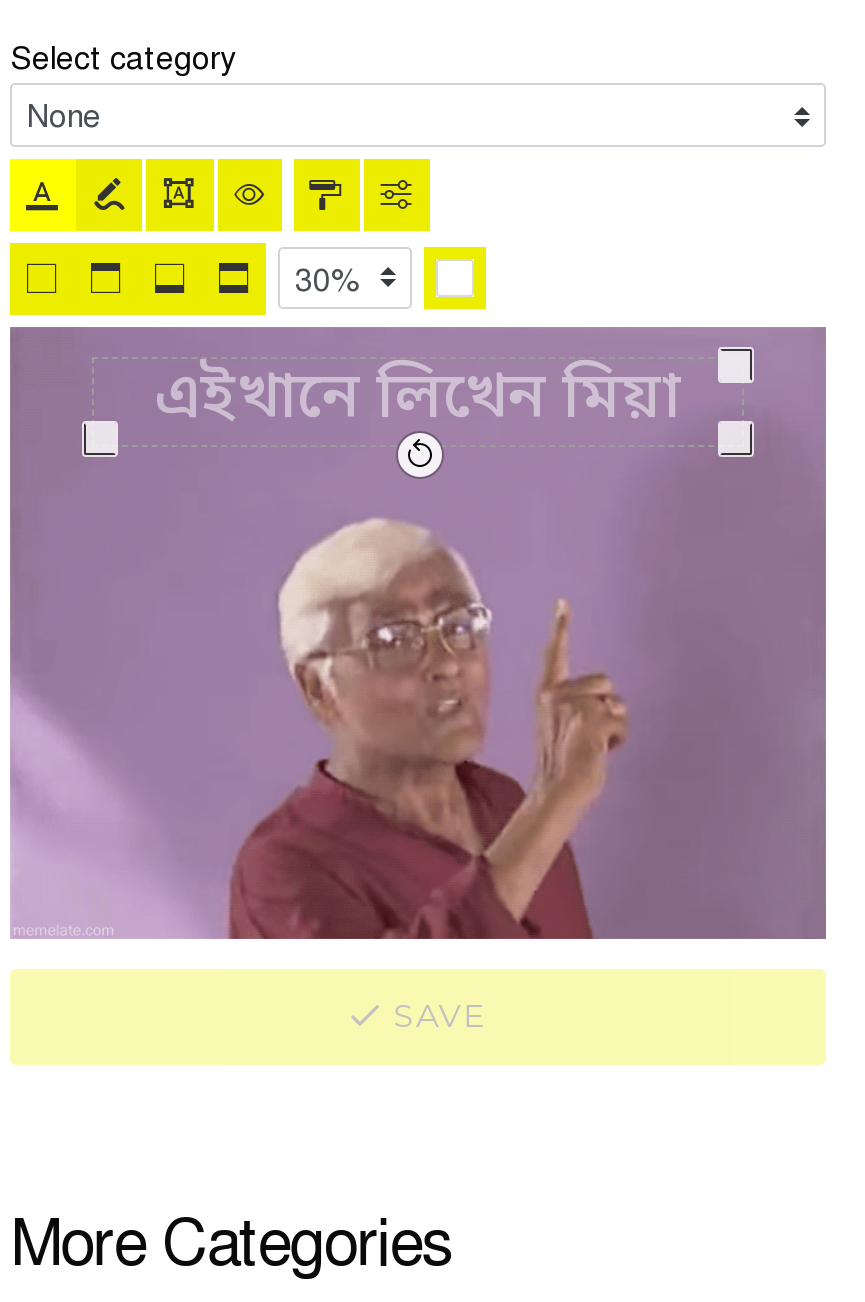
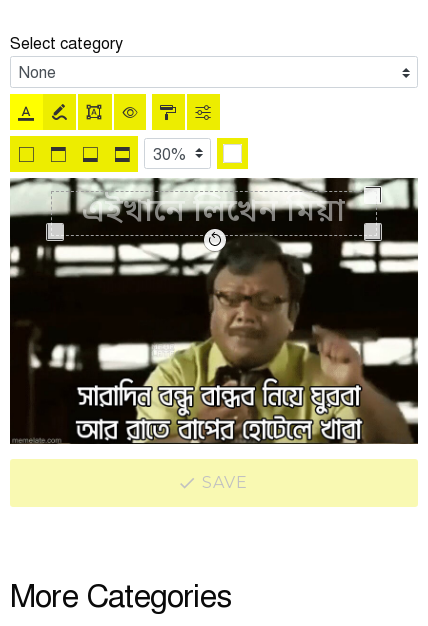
- [image]
+ [image]
